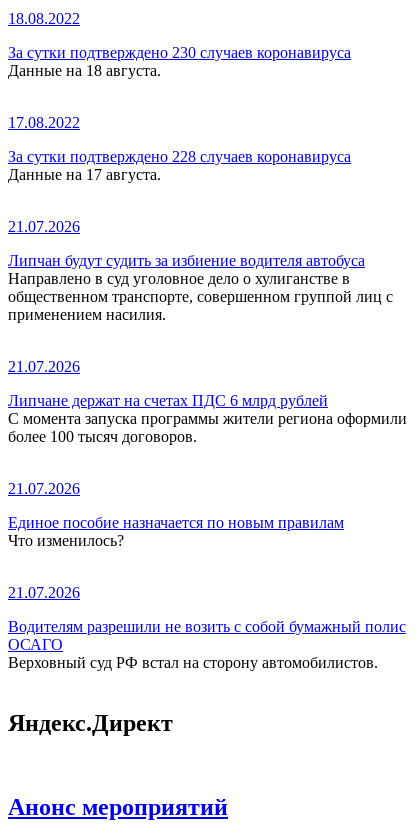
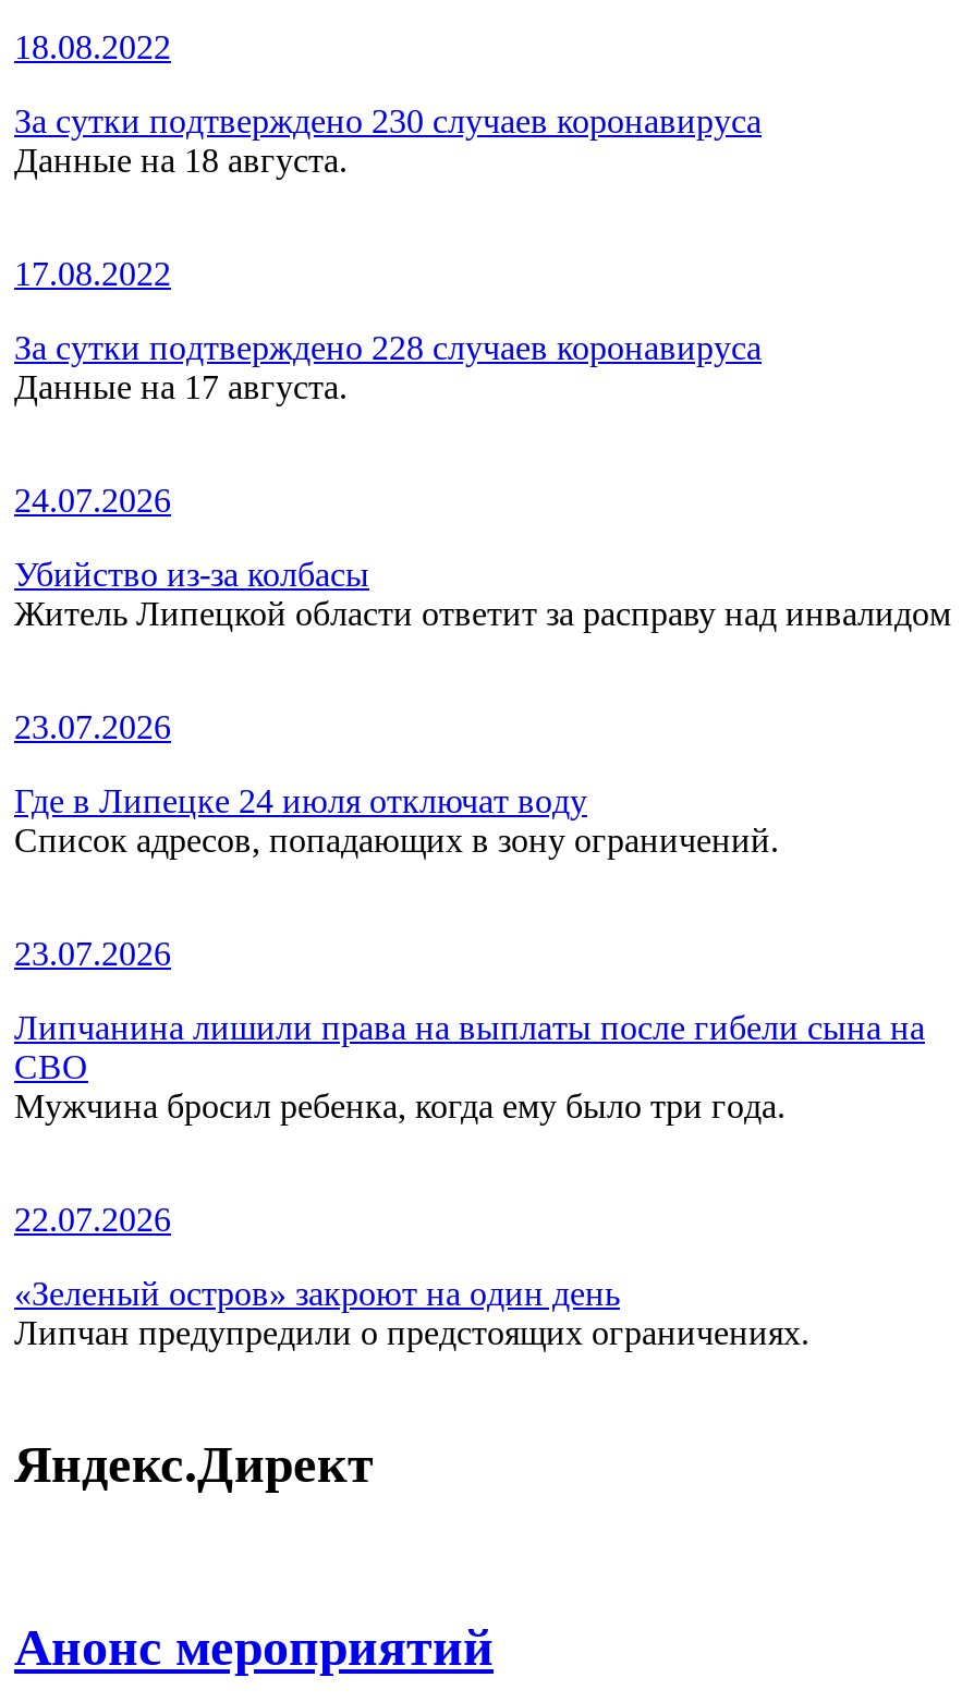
- 21.07.2026
+ 24.07.2026

- Липчан будут судить за избиение водителя автобуса
- Направлено в суд уголовное дело о хулиганстве в
- общественном транспорте, совершенном группой лиц с
- применением насилия.
+ Убийство из-за колбасы
+ Житель Липецкой области ответит за расправу над инвалидом

- 21.07.2026
+ 23.07.2026

- Липчане держат на счетах ПДС 6 млрд рублей
- С момента запуска программы жители региона оформили
- более 100 тысяч договоров.
+ Где в Липецке 24 июля отключат воду
+ Список адресов, попадающих в зону ограничений.

- 21.07.2026
+ 23.07.2026

- Единое пособие назначается по новым правилам
- Что изменилось?
+ Липчанина лишили права на выплаты после гибели сына на
+ СВО
+ Мужчина бросил ребенка, когда ему было три года.

- 21.07.2026
+ 22.07.2026

- Водителям разрешили не возить с собой бумажный полис
- ОСАГО
- Верховный суд РФ встал на сторону автомобилистов.
+ «Зеленый остров» закроют на один день
+ Липчан предупредили о предстоящих ограничениях.
